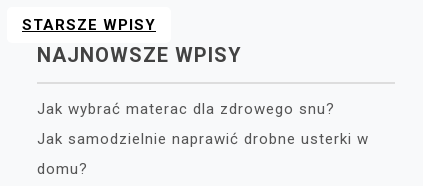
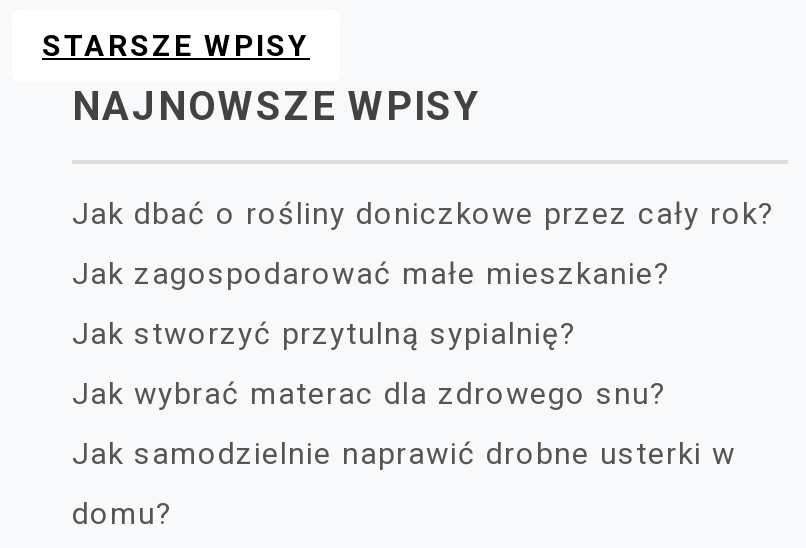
+ Jak dbać o rośliny doniczkowe przez cały rok?
+ Jak zagospodarować małe mieszkanie?
+ Jak stworzyć przytulną sypialnię?
